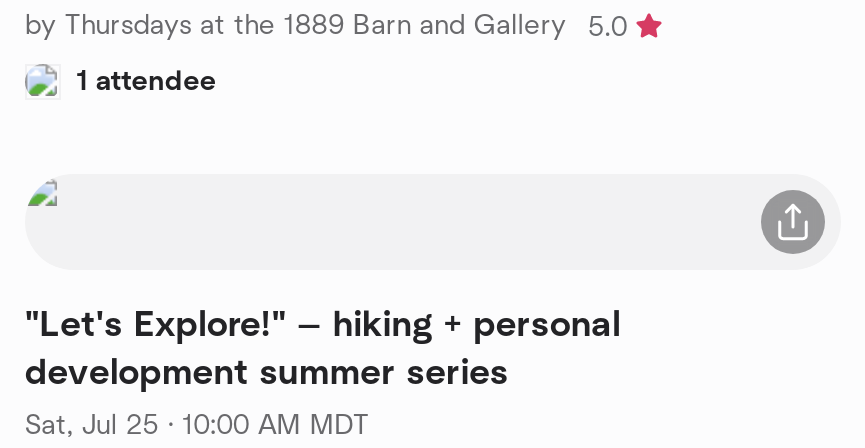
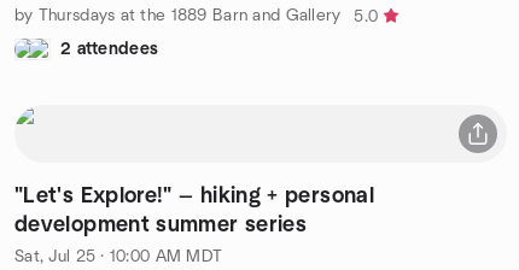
- 1 attendee
+ 2 attendees
